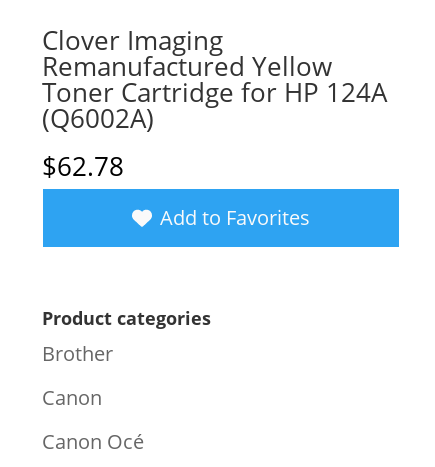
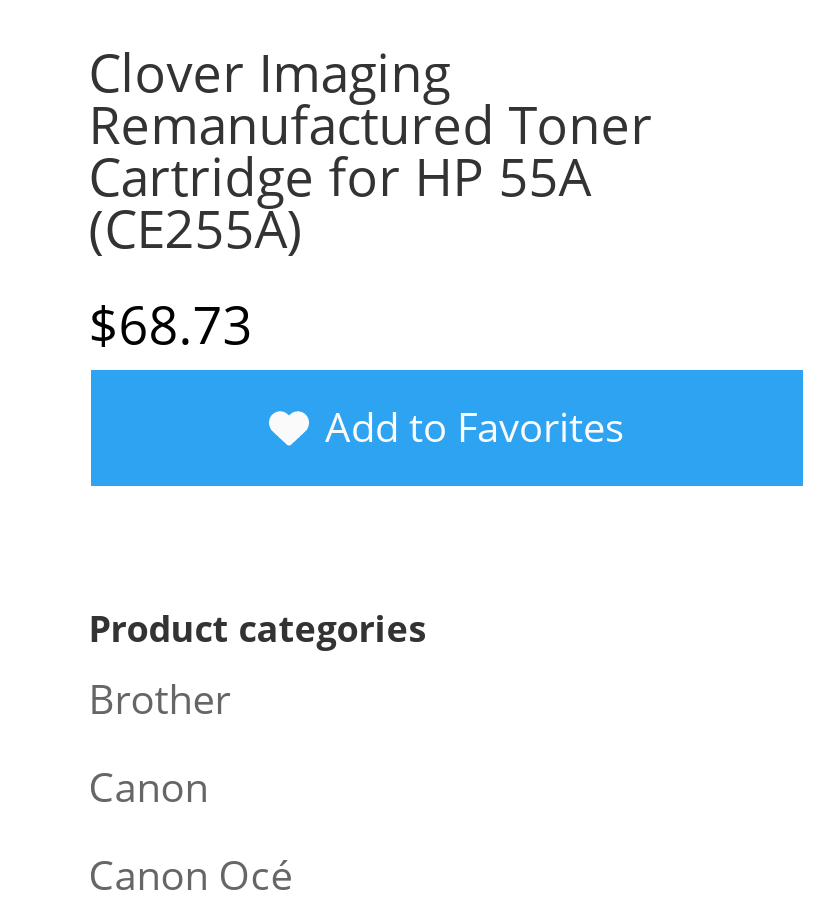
- Remanufactured Yellow
- Toner Cartridge for HP 124A
- (Q6002A)
- $62.78
+ Remanufactured Toner
+ Cartridge for HP 55A
+ (CE255A)
+ $68.73
